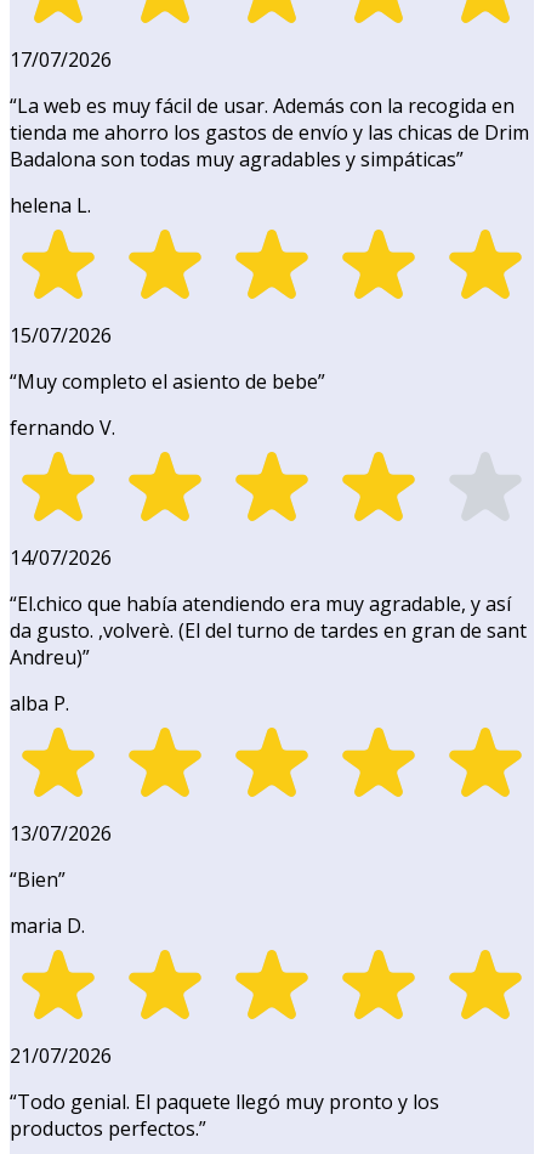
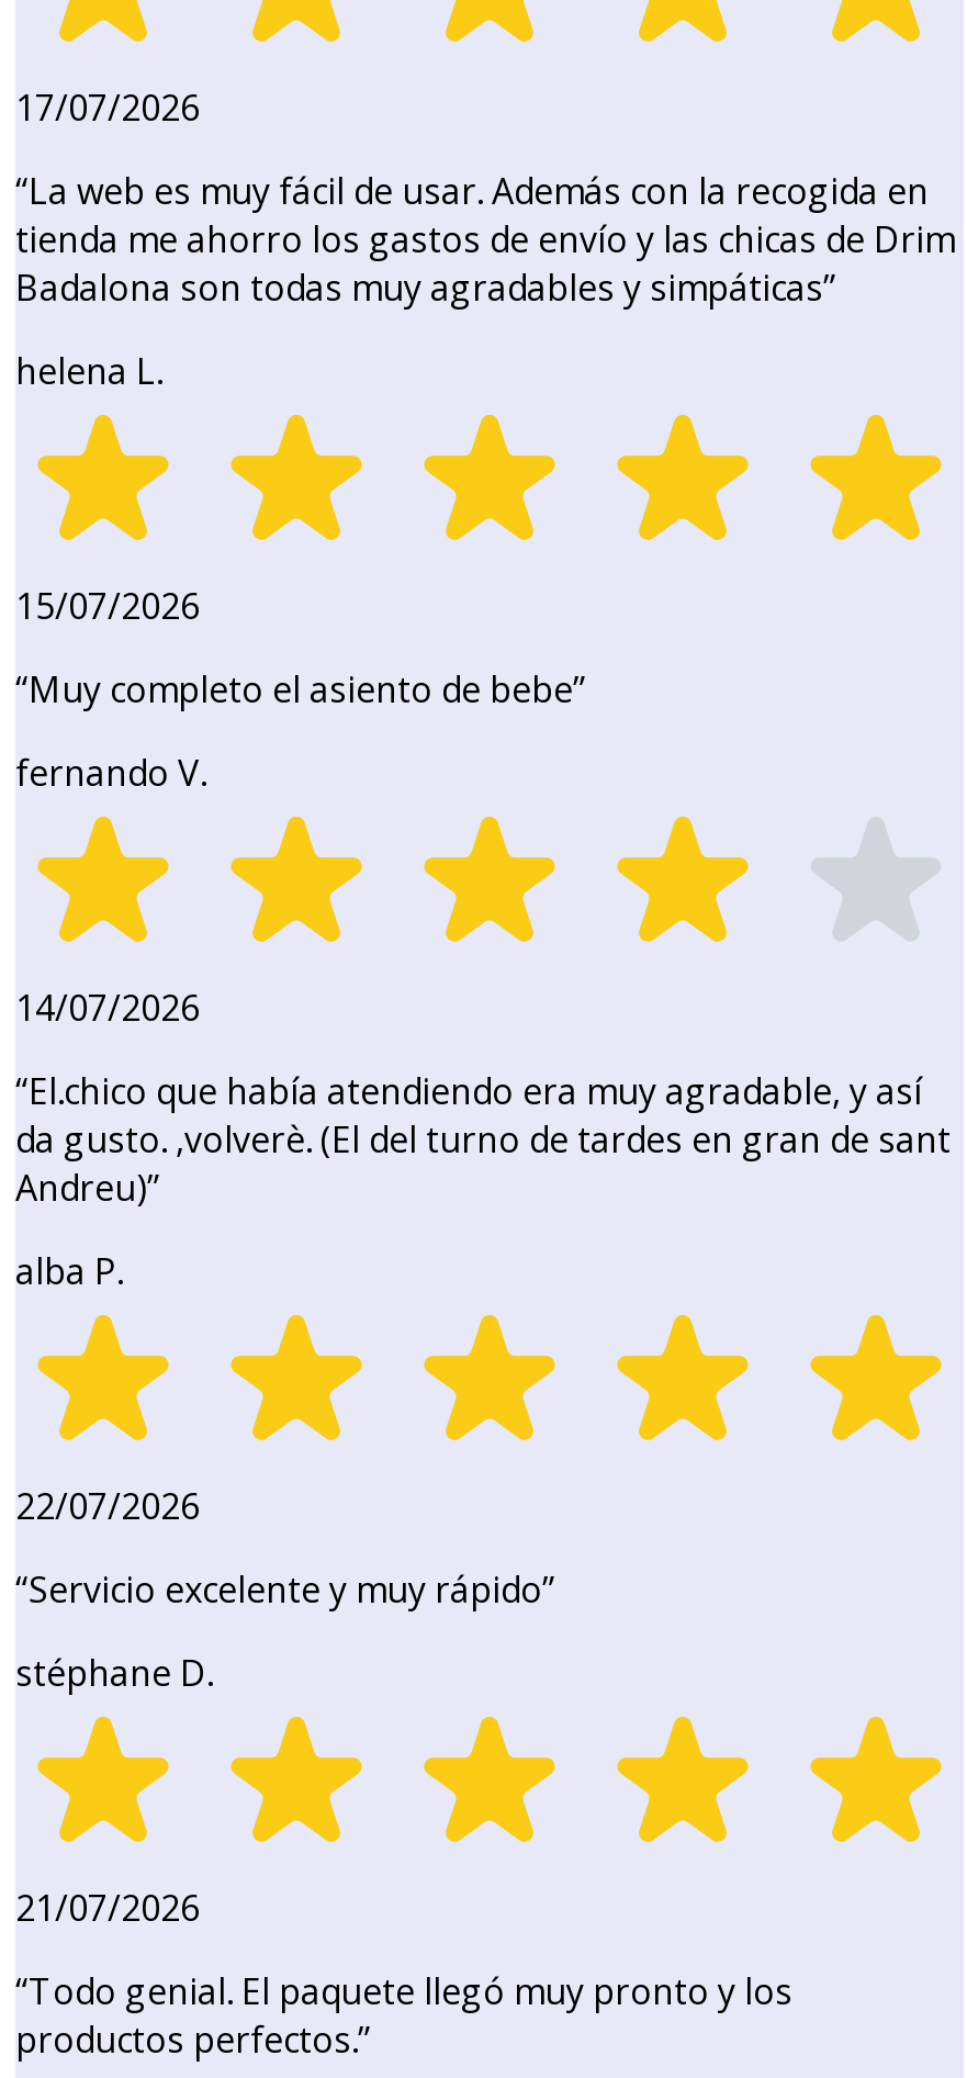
- 13/07/2026
+ 22/07/2026

- “Bien”
+ “Servicio excelente y muy rápido”

- maria D.
+ stéphane D.
